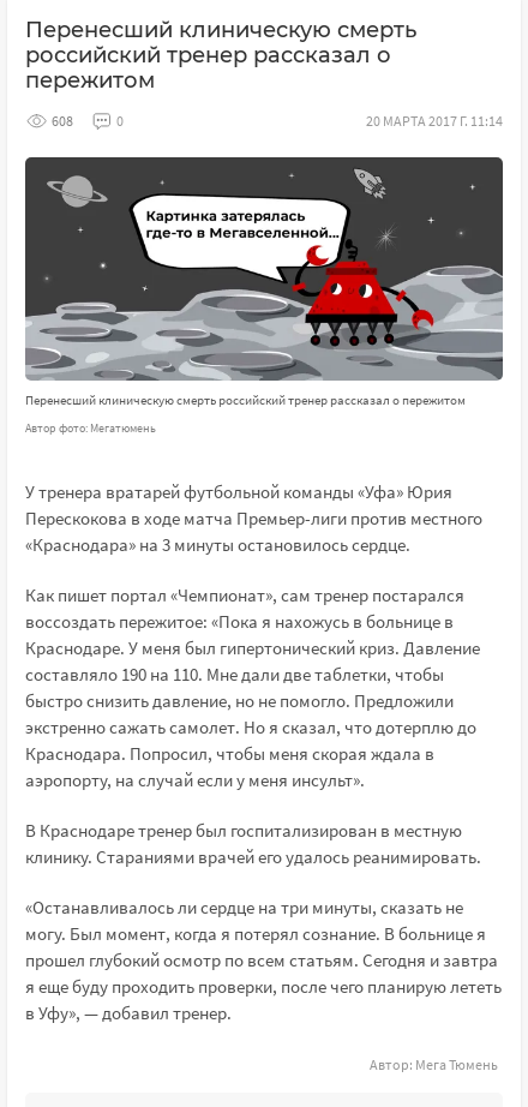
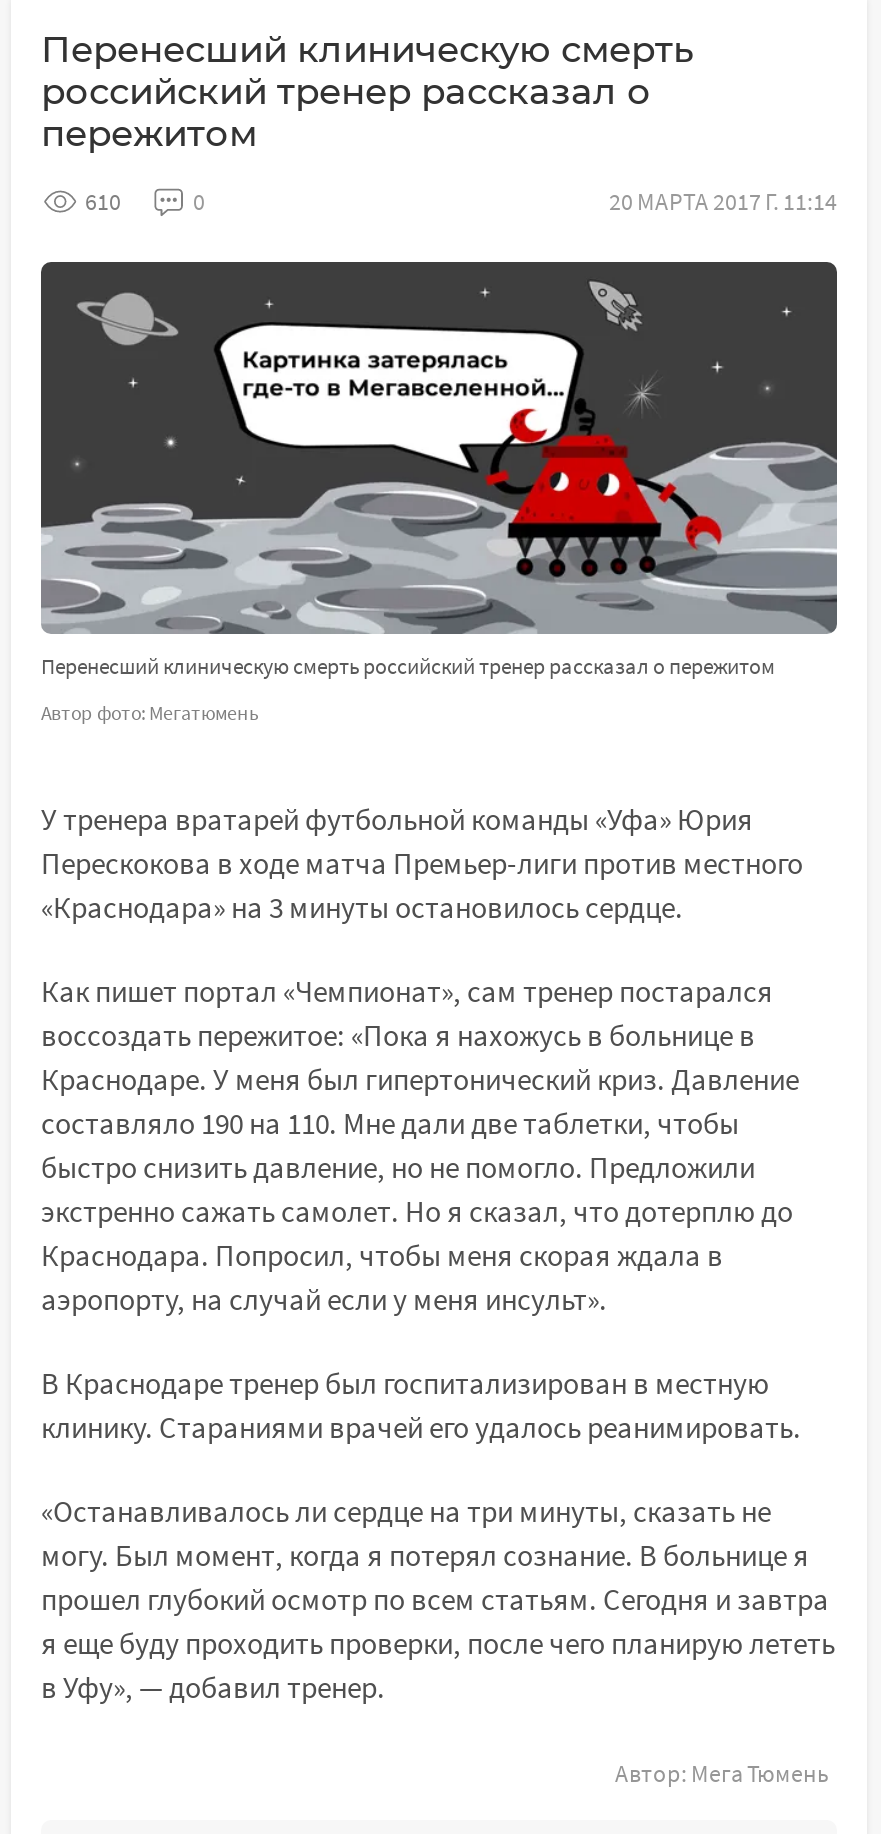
- 608
+ 610
